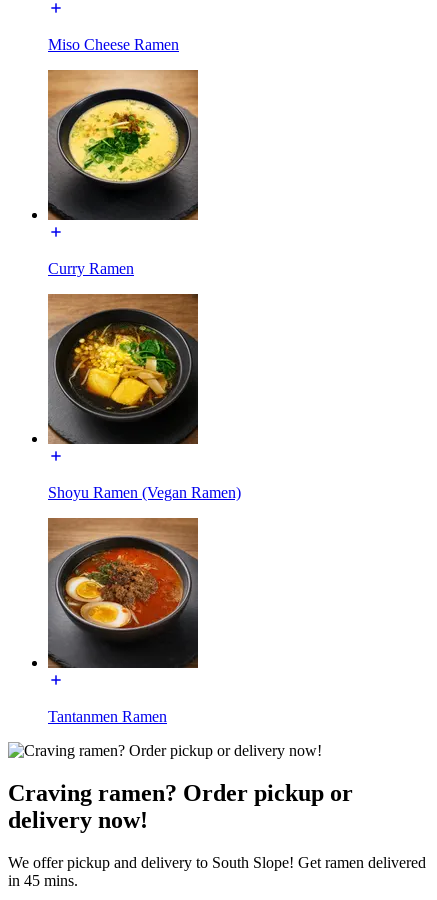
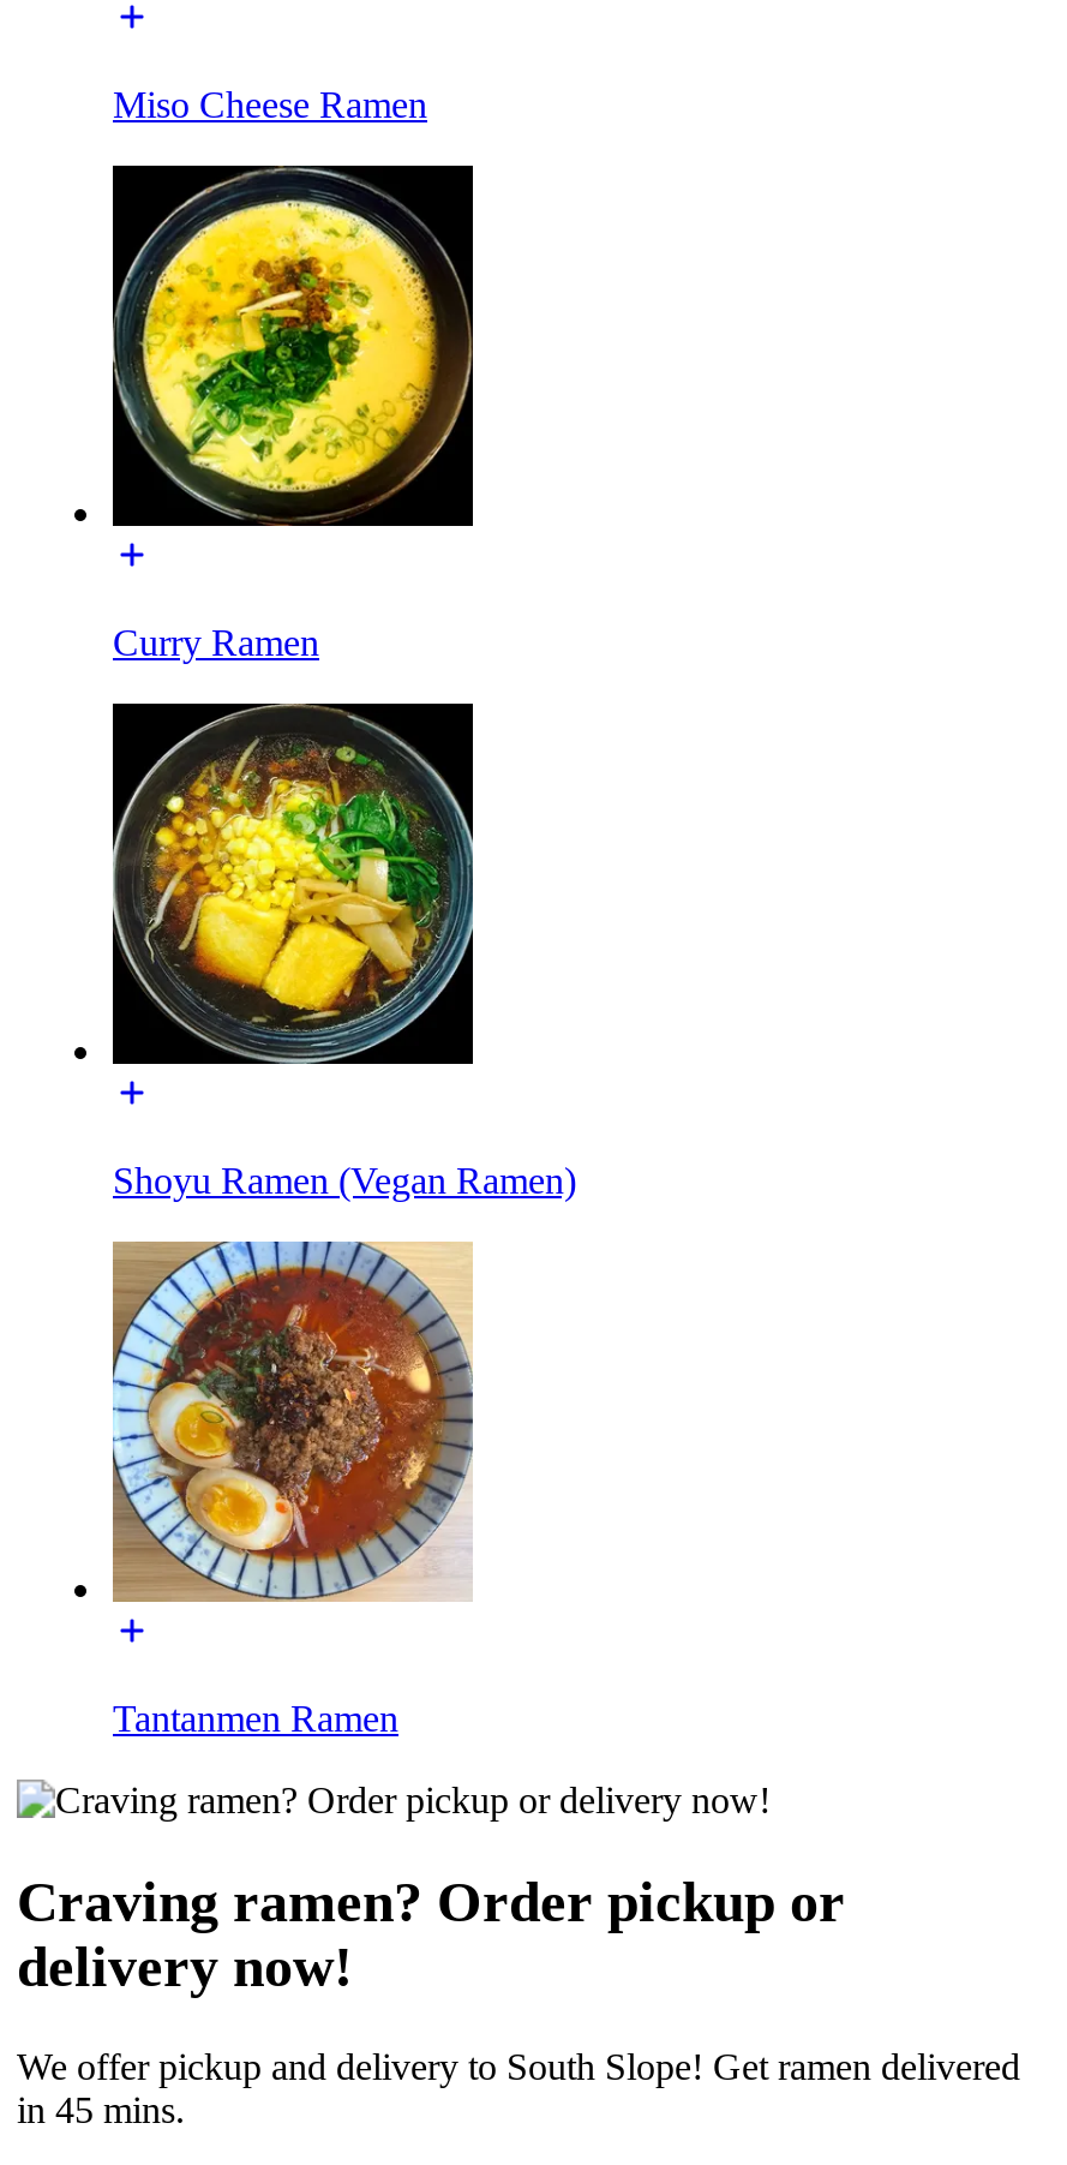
- [image]
+ [image]

- [image]
+ [image]

- [image]
+ [image]
